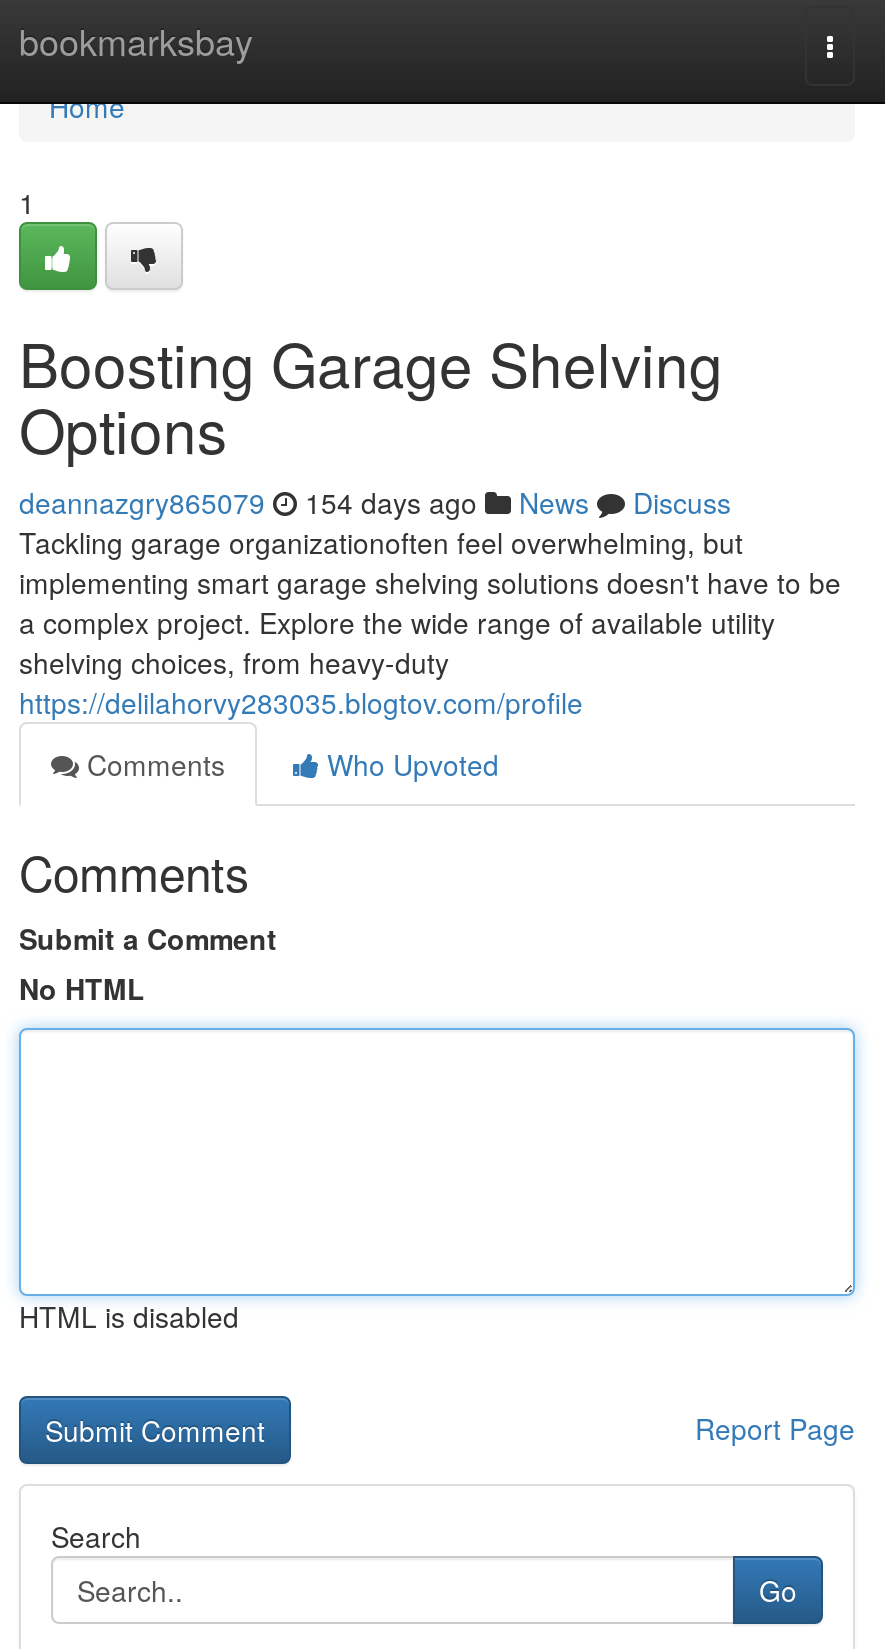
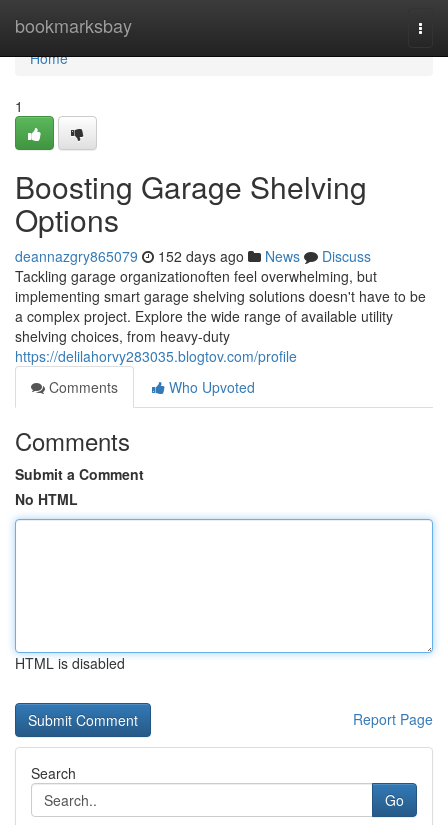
- deannazgry865079 154 days ago News Discuss
+ deannazgry865079 152 days ago News Discuss
